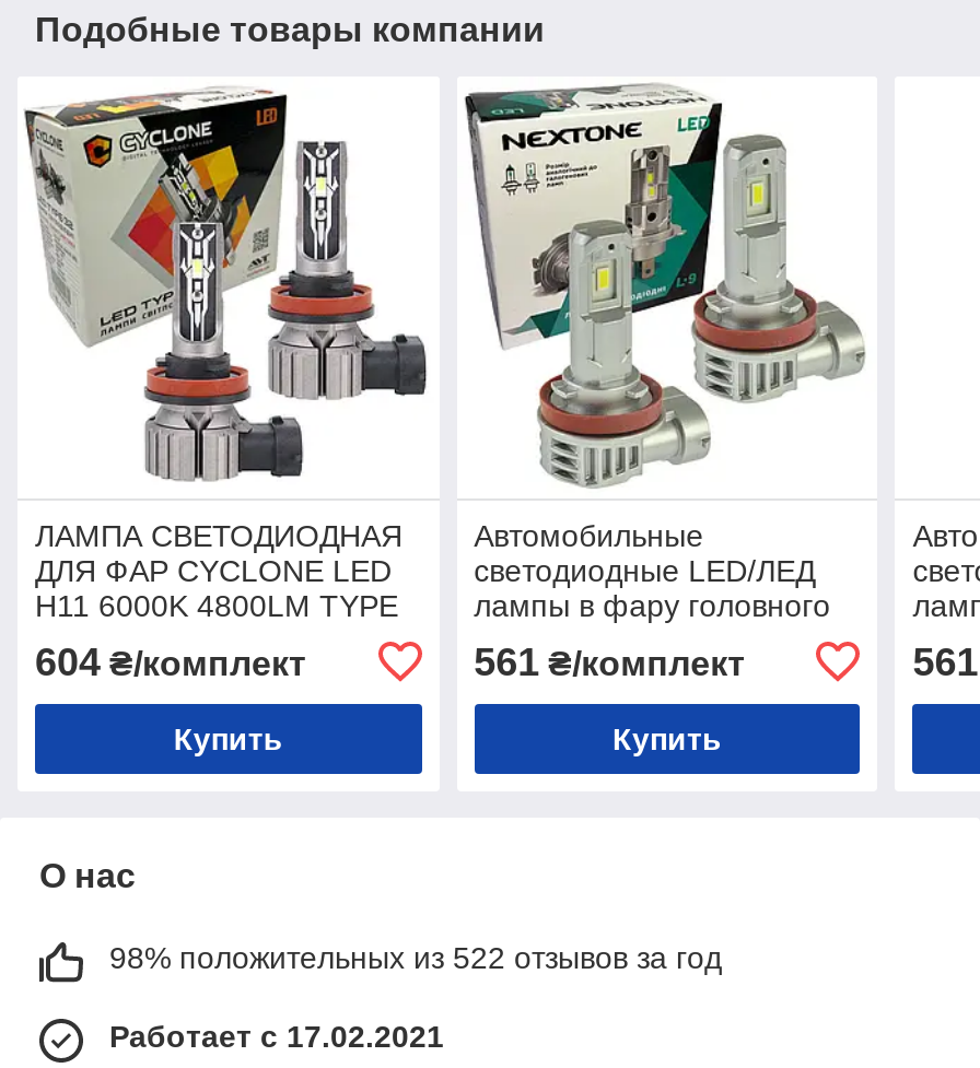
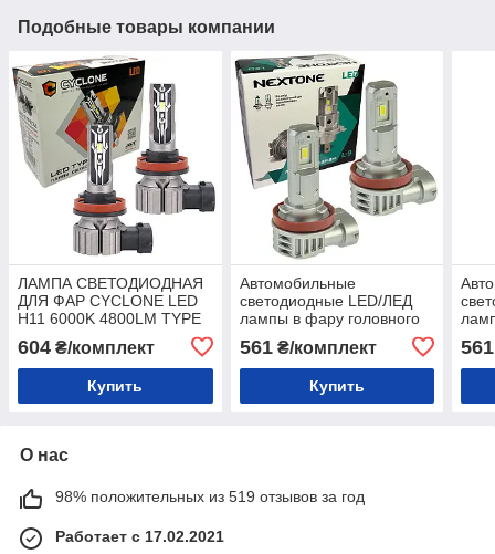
- 98% положительных из 522 отзывов за год
+ 98% положительных из 519 отзывов за год
